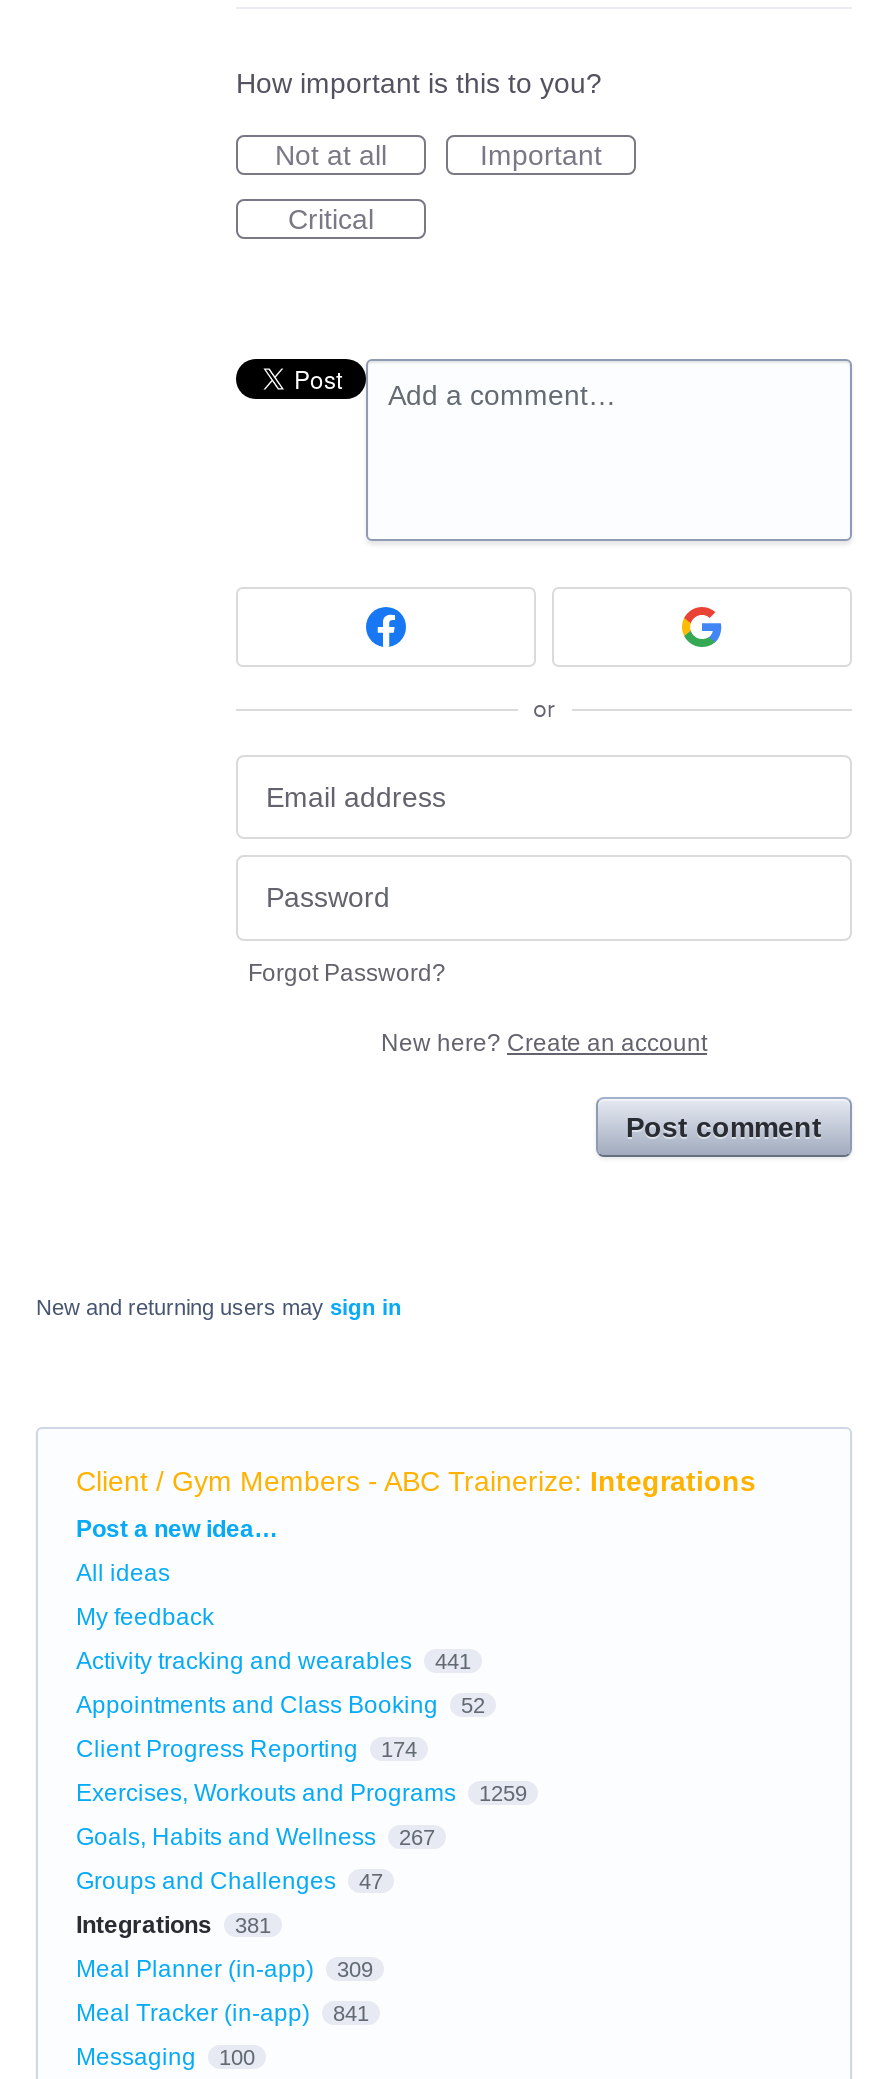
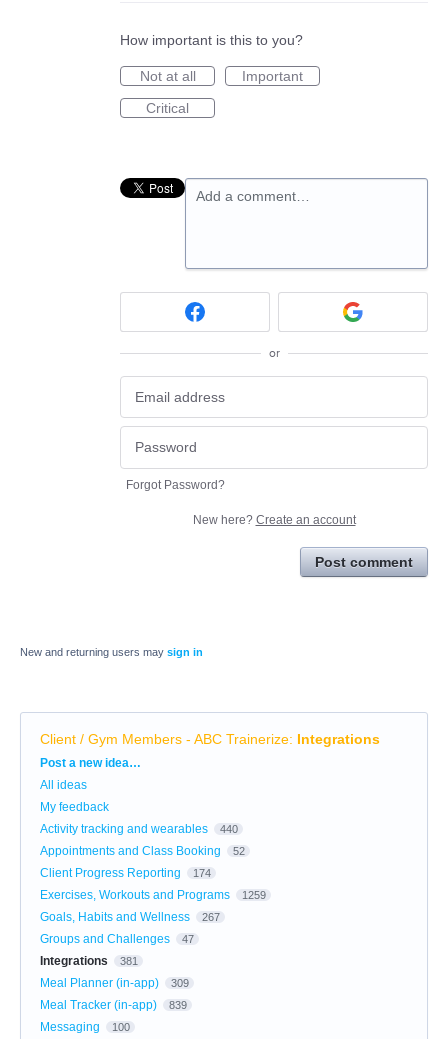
- Activity tracking and wearables 441
+ Activity tracking and wearables 440

- Meal Tracker (in-app) 841
+ Meal Tracker (in-app) 839
